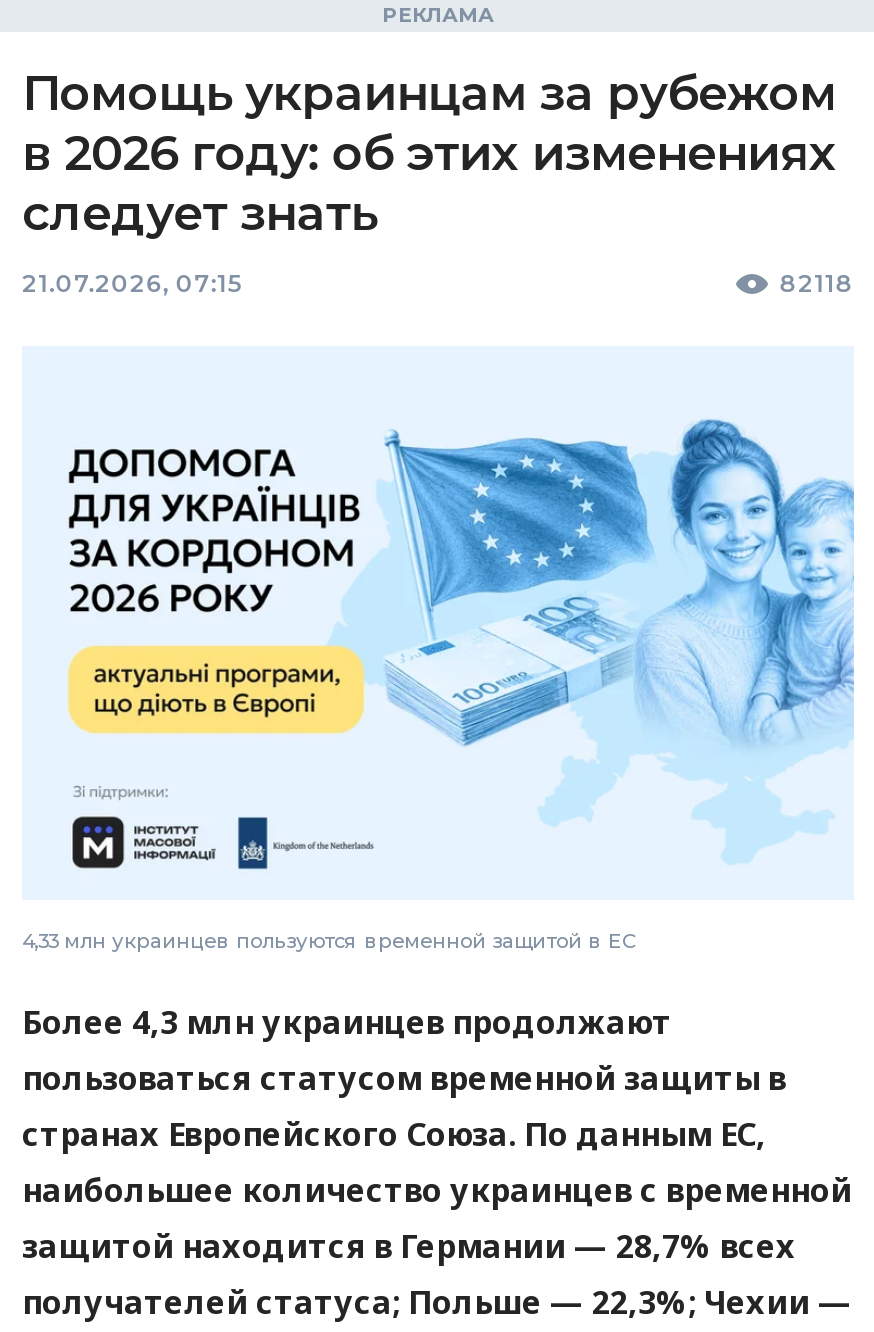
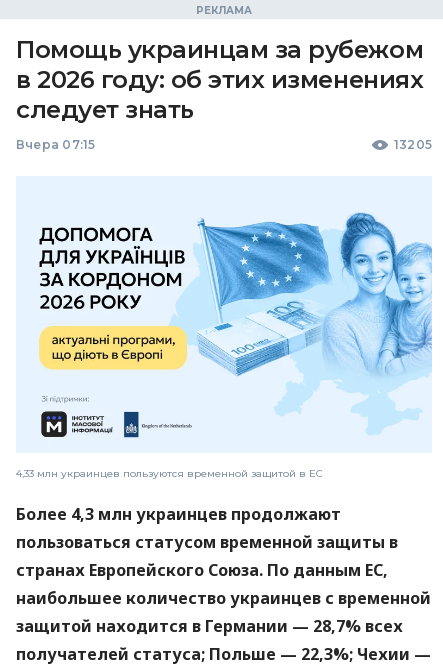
- 21.07.2026, 07:15
- 82118
+ Вчера 07:15
+ 13205
